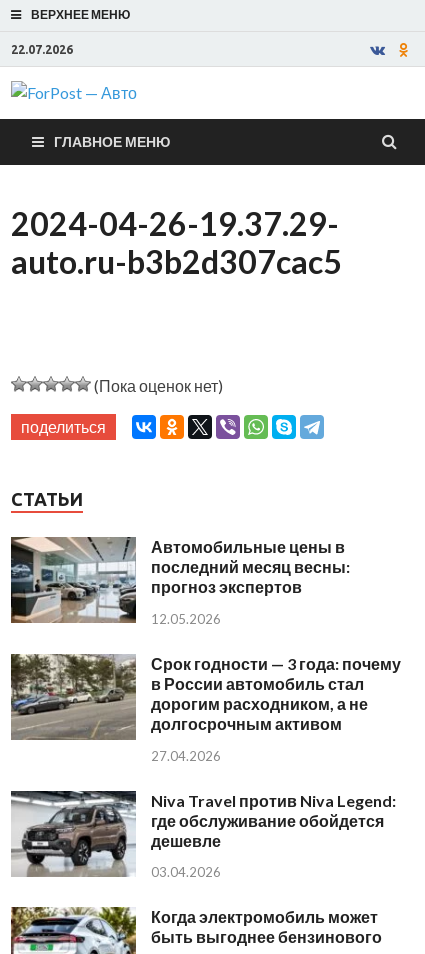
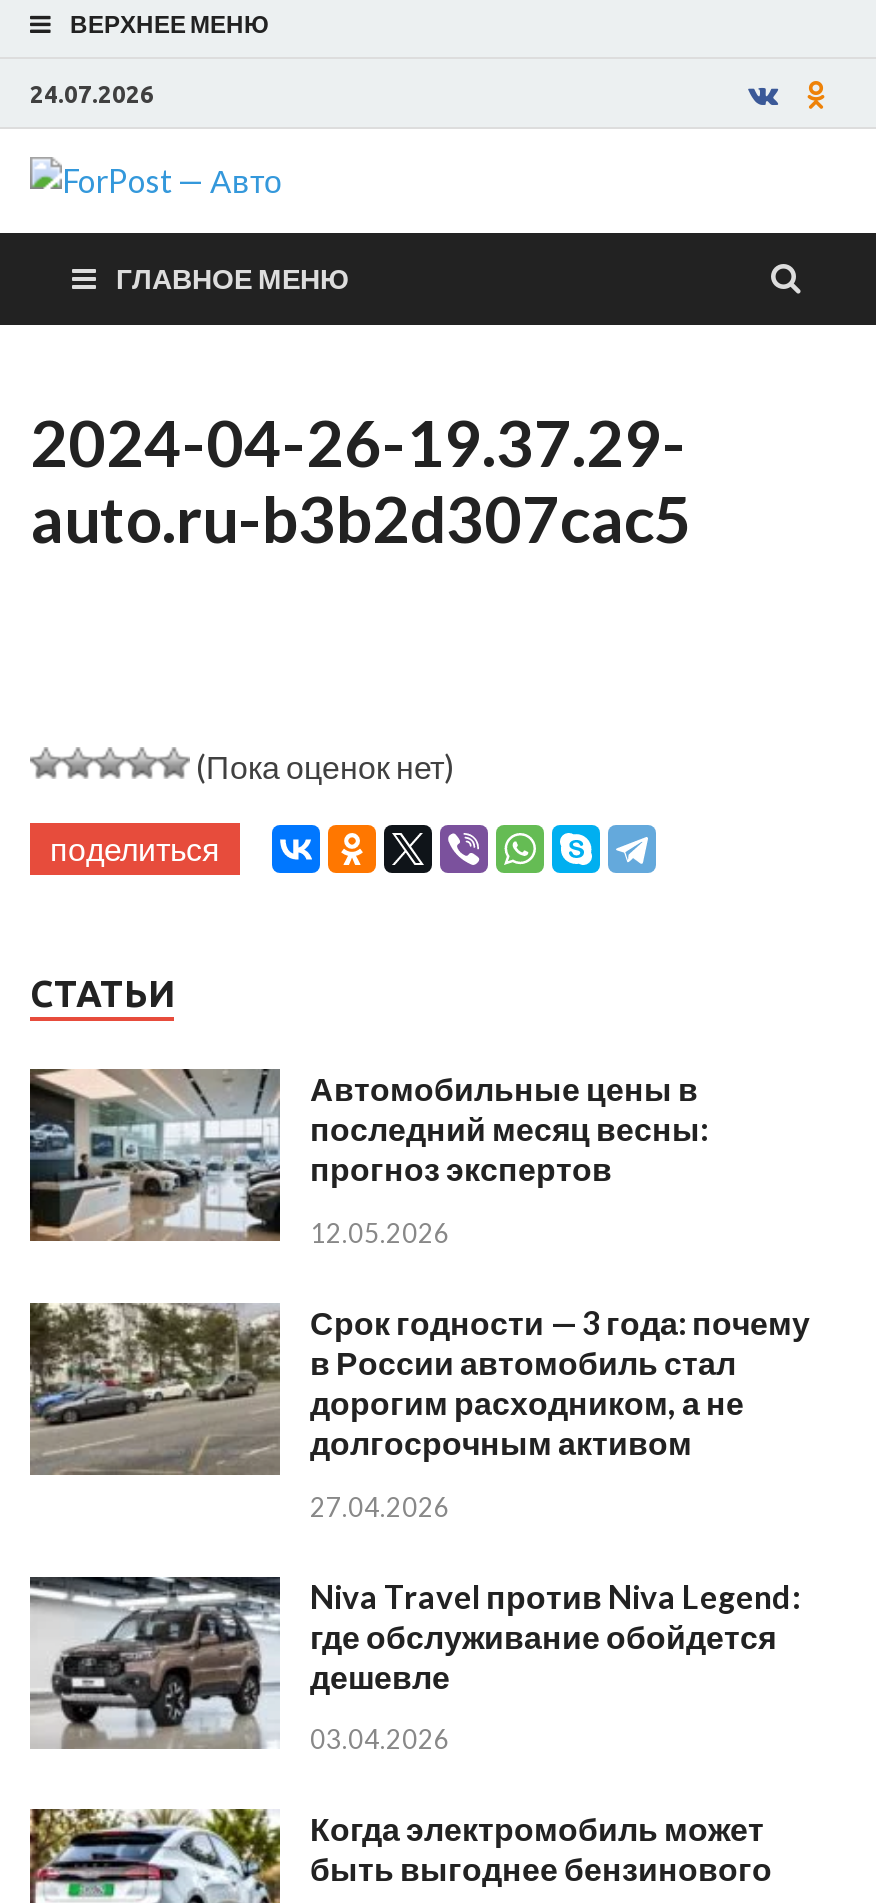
- 22.07.2026
+ 24.07.2026
